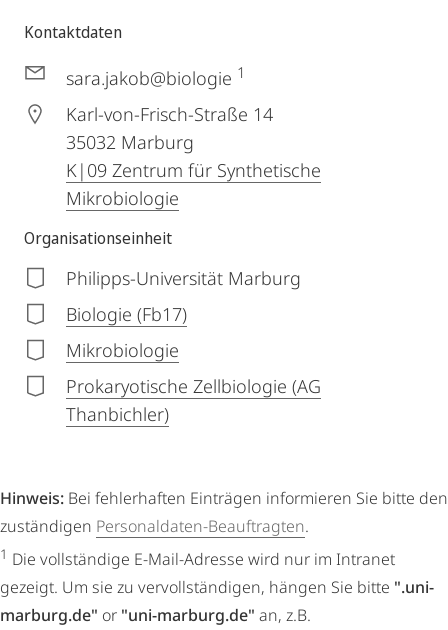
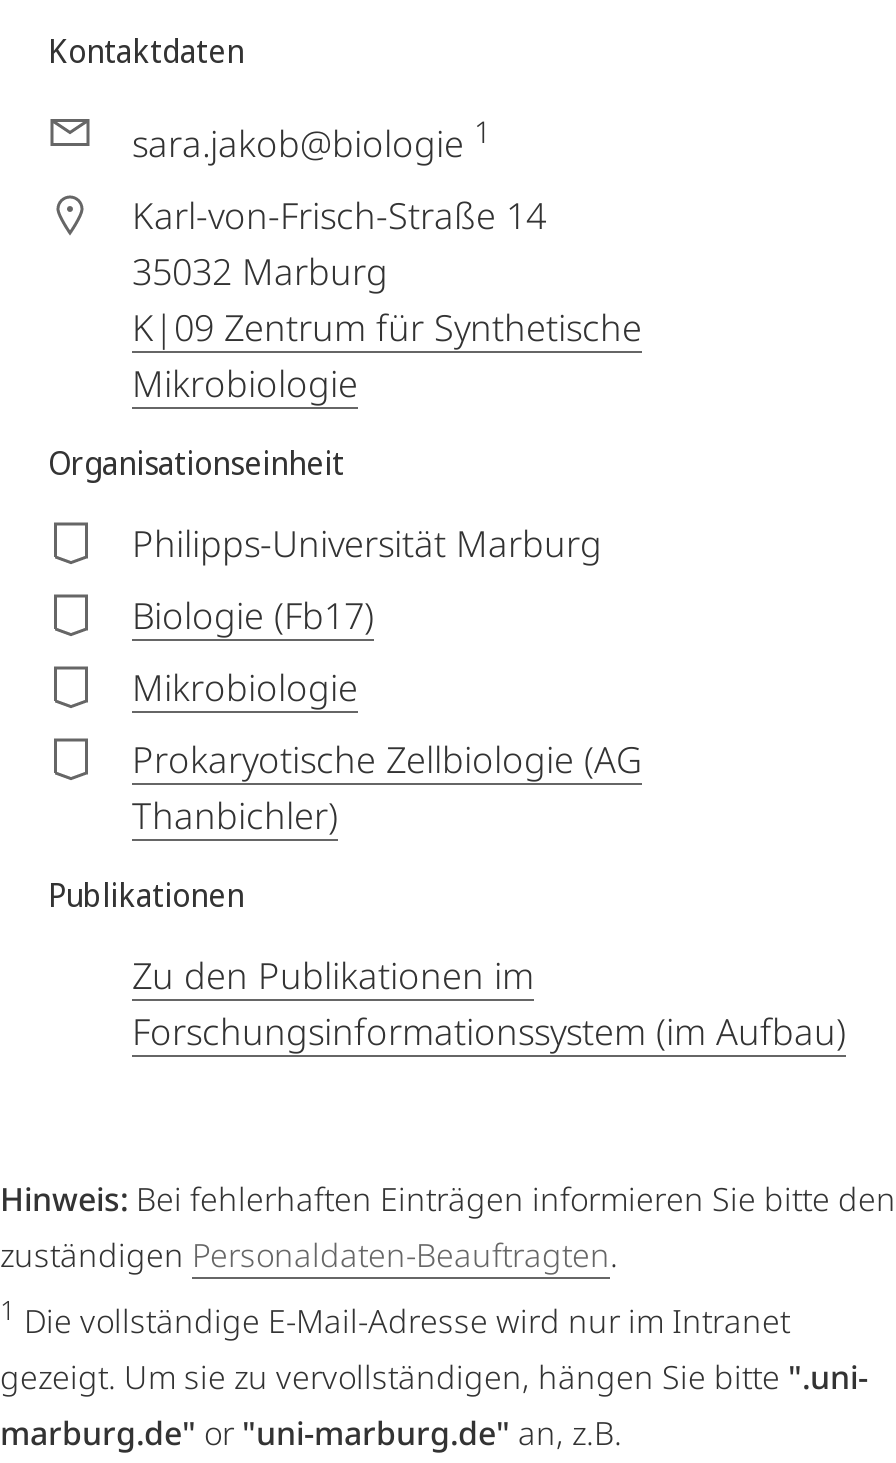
+ Publikationen
+ Zu den Publikationen im
+ Forschungsinformationssystem (im Aufbau)
